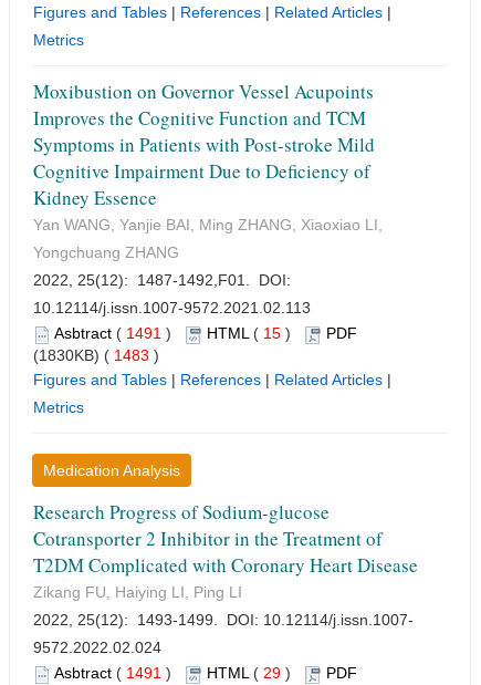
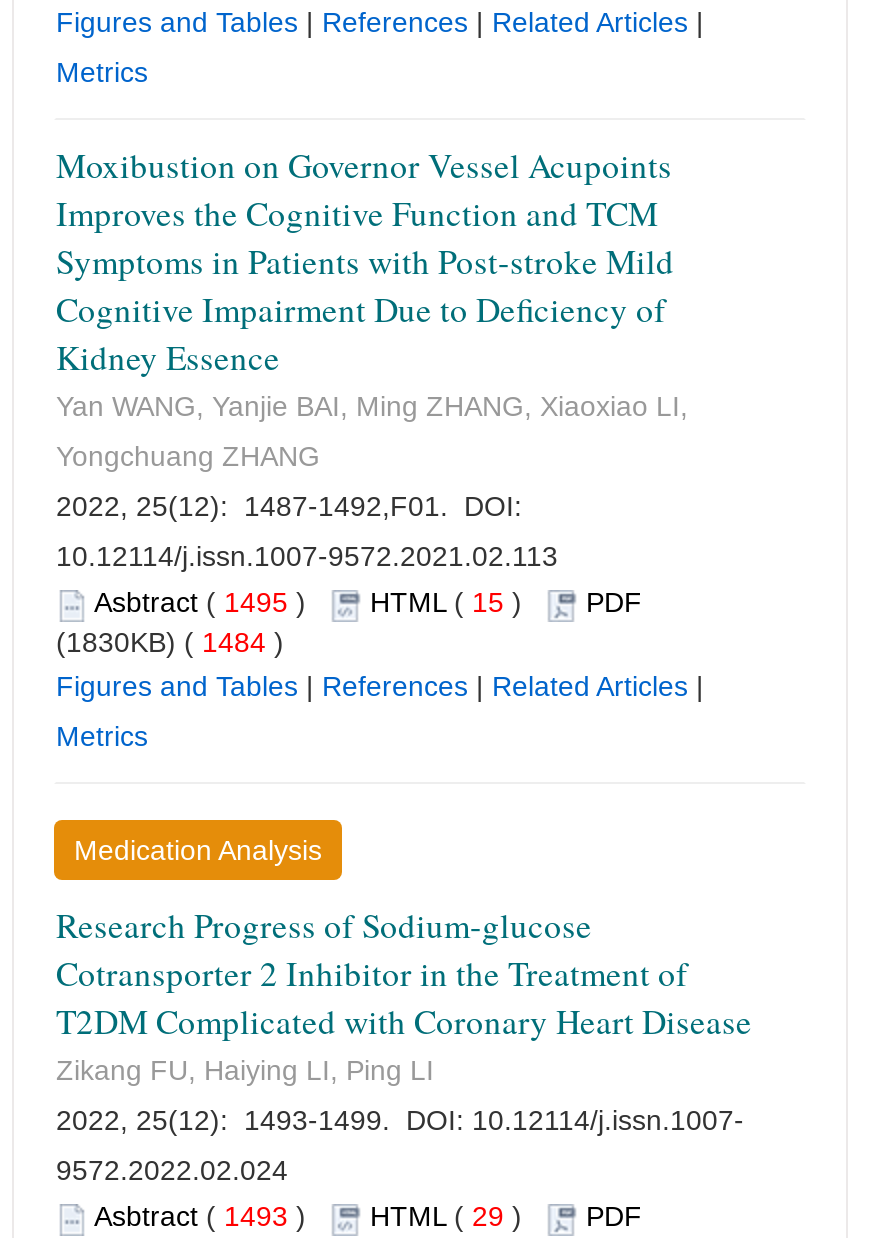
- Asbtract (1491) HTML ( 15) PDF
+ Asbtract (1495) HTML ( 15) PDF

- (1830KB) ( 1483)
+ (1830KB) ( 1484)

- Asbtract (1491) HTML ( 29) PDF
+ Asbtract (1493) HTML ( 29) PDF
